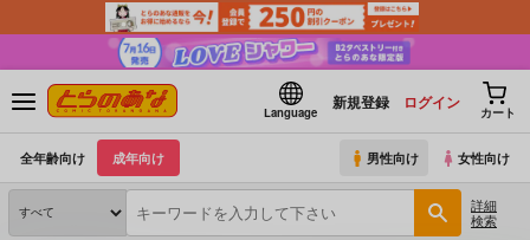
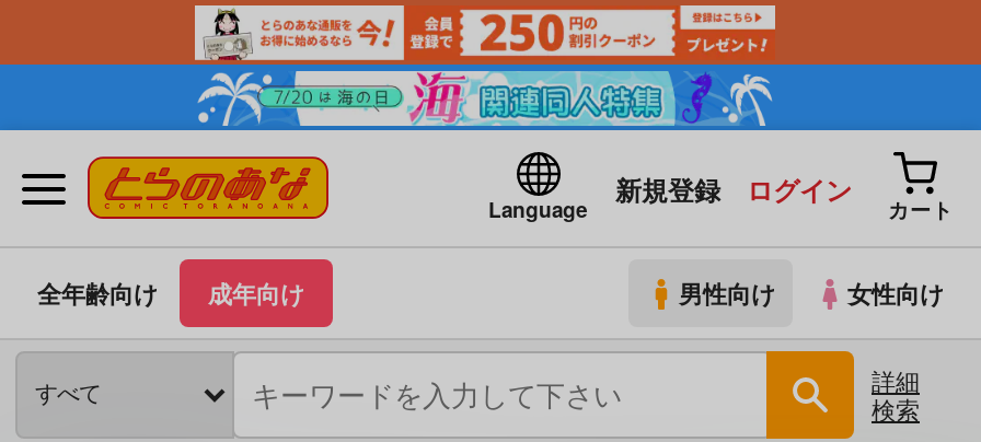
- [image]
+ [image]
